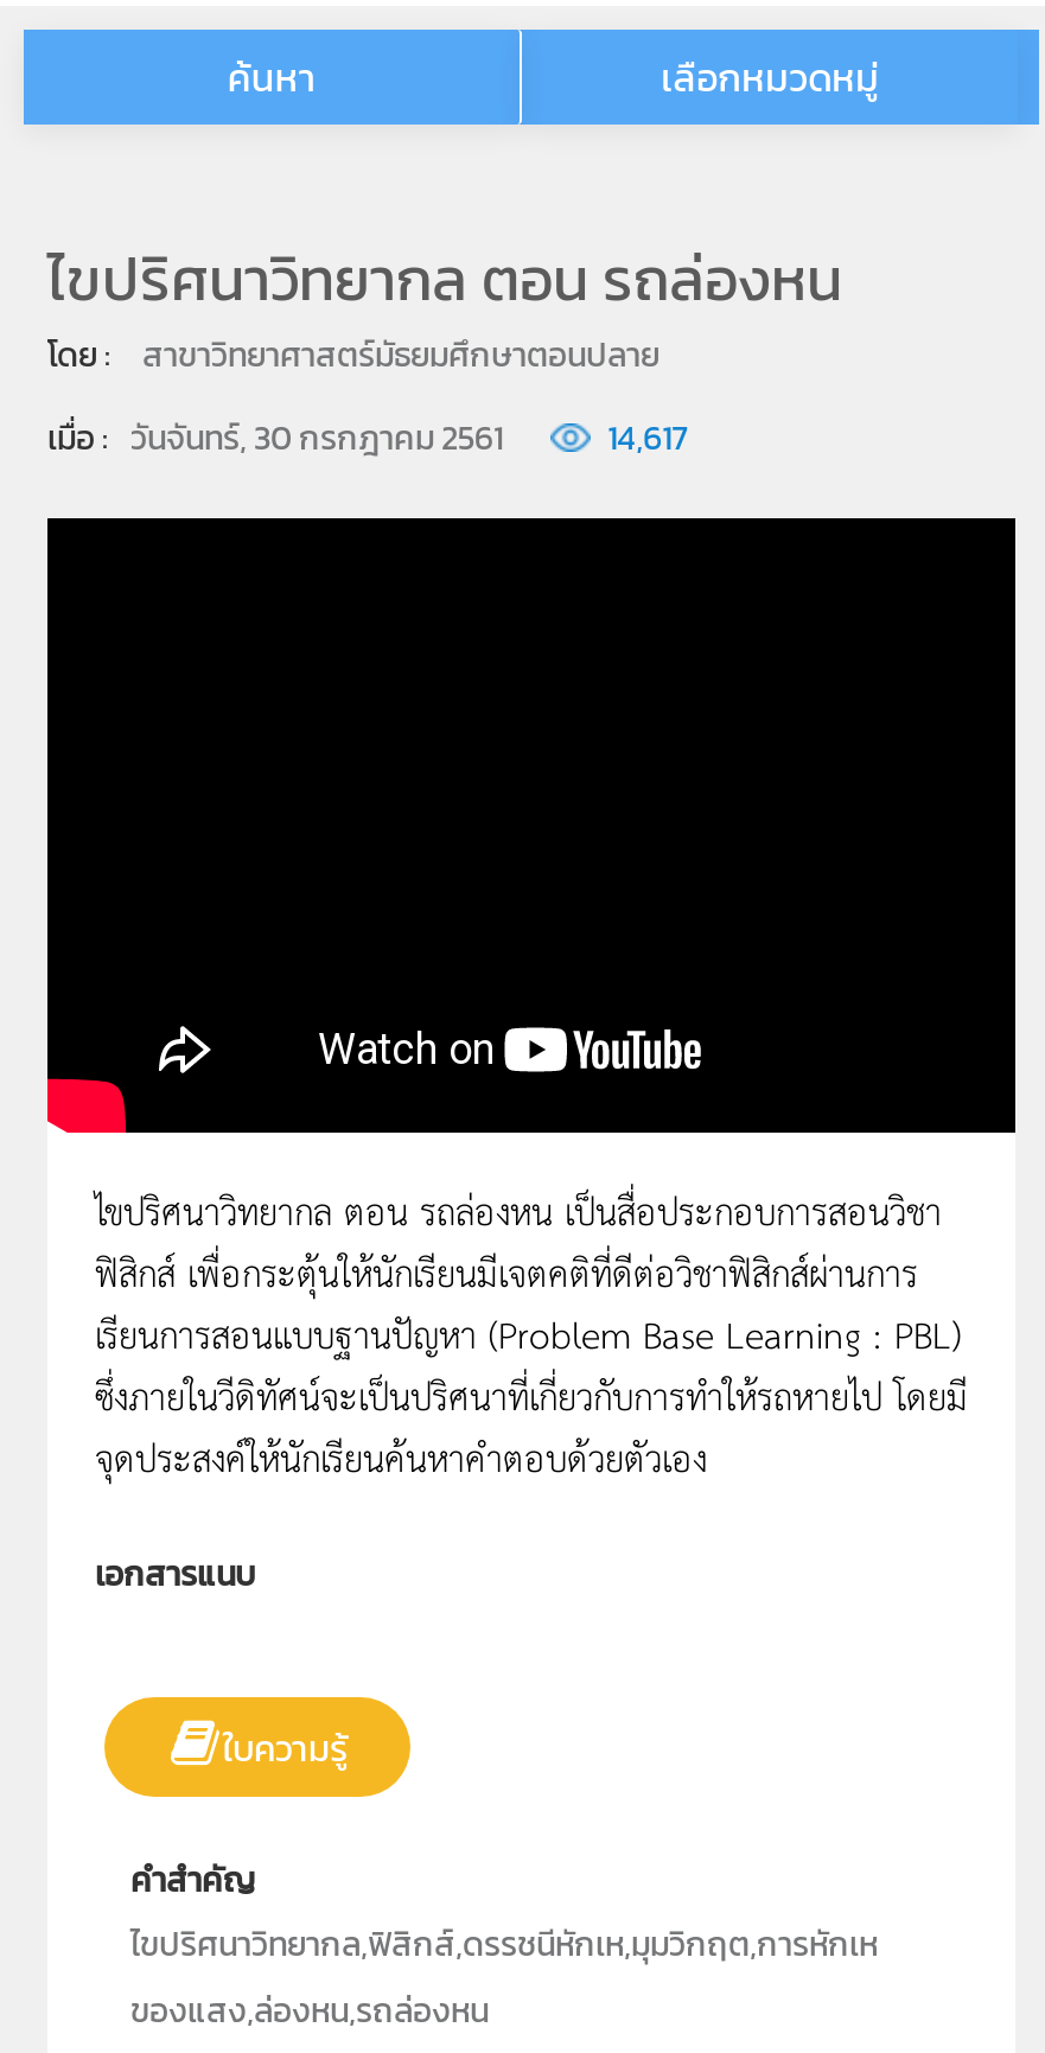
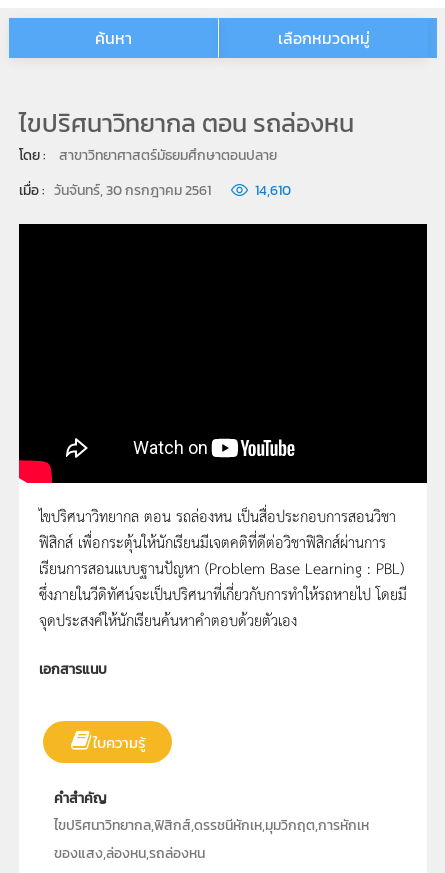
- 14,617
+ 14,610
